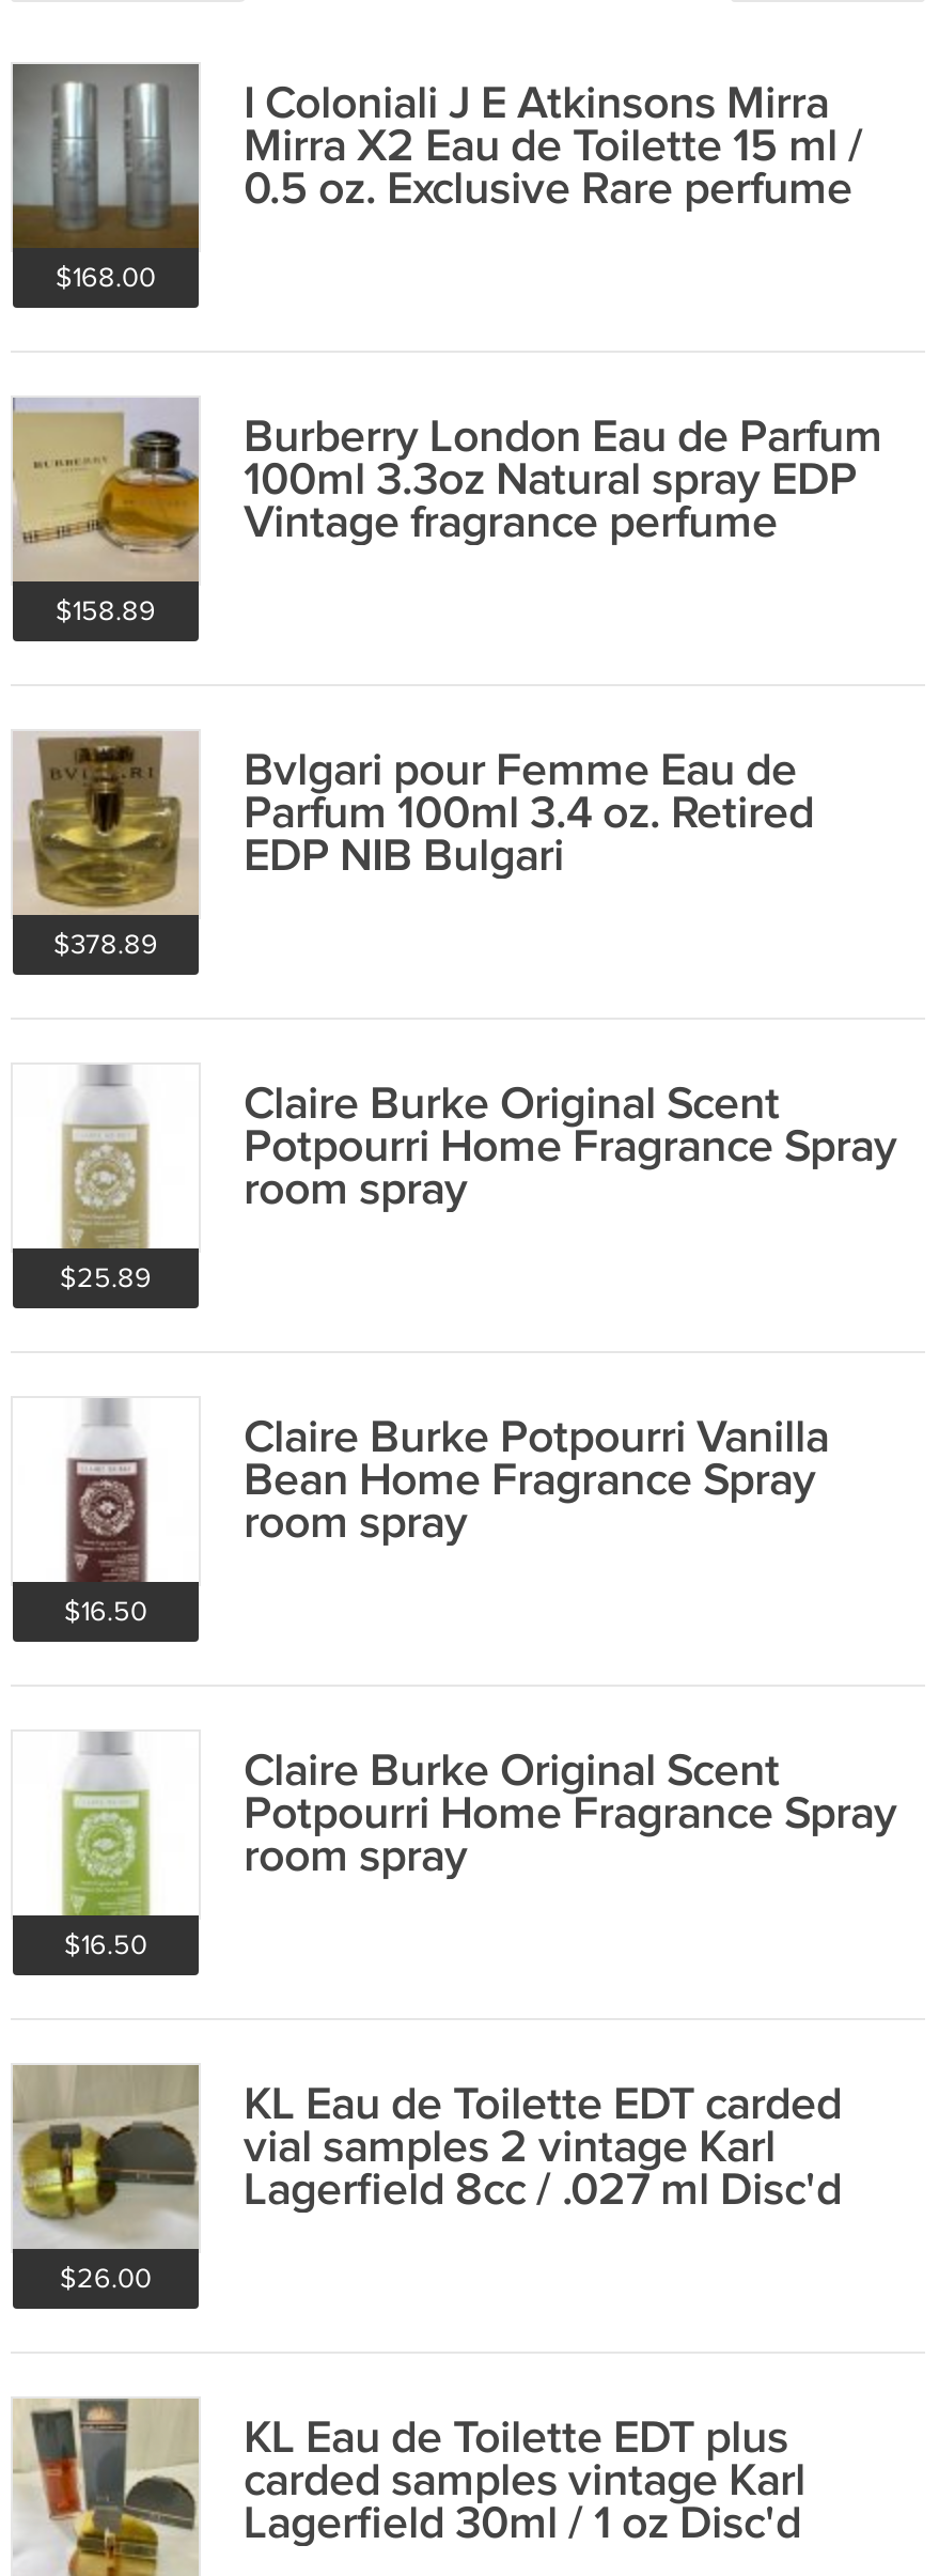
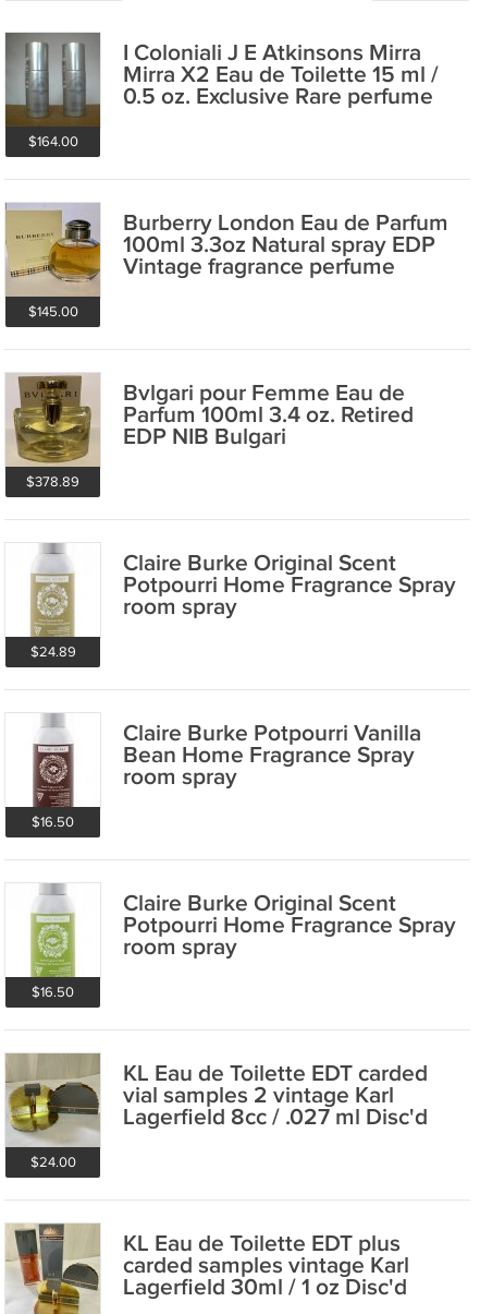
- $168.00
+ $164.00

- $158.89
+ $145.00

- $25.89
+ $24.89

- $26.00
+ $24.00
